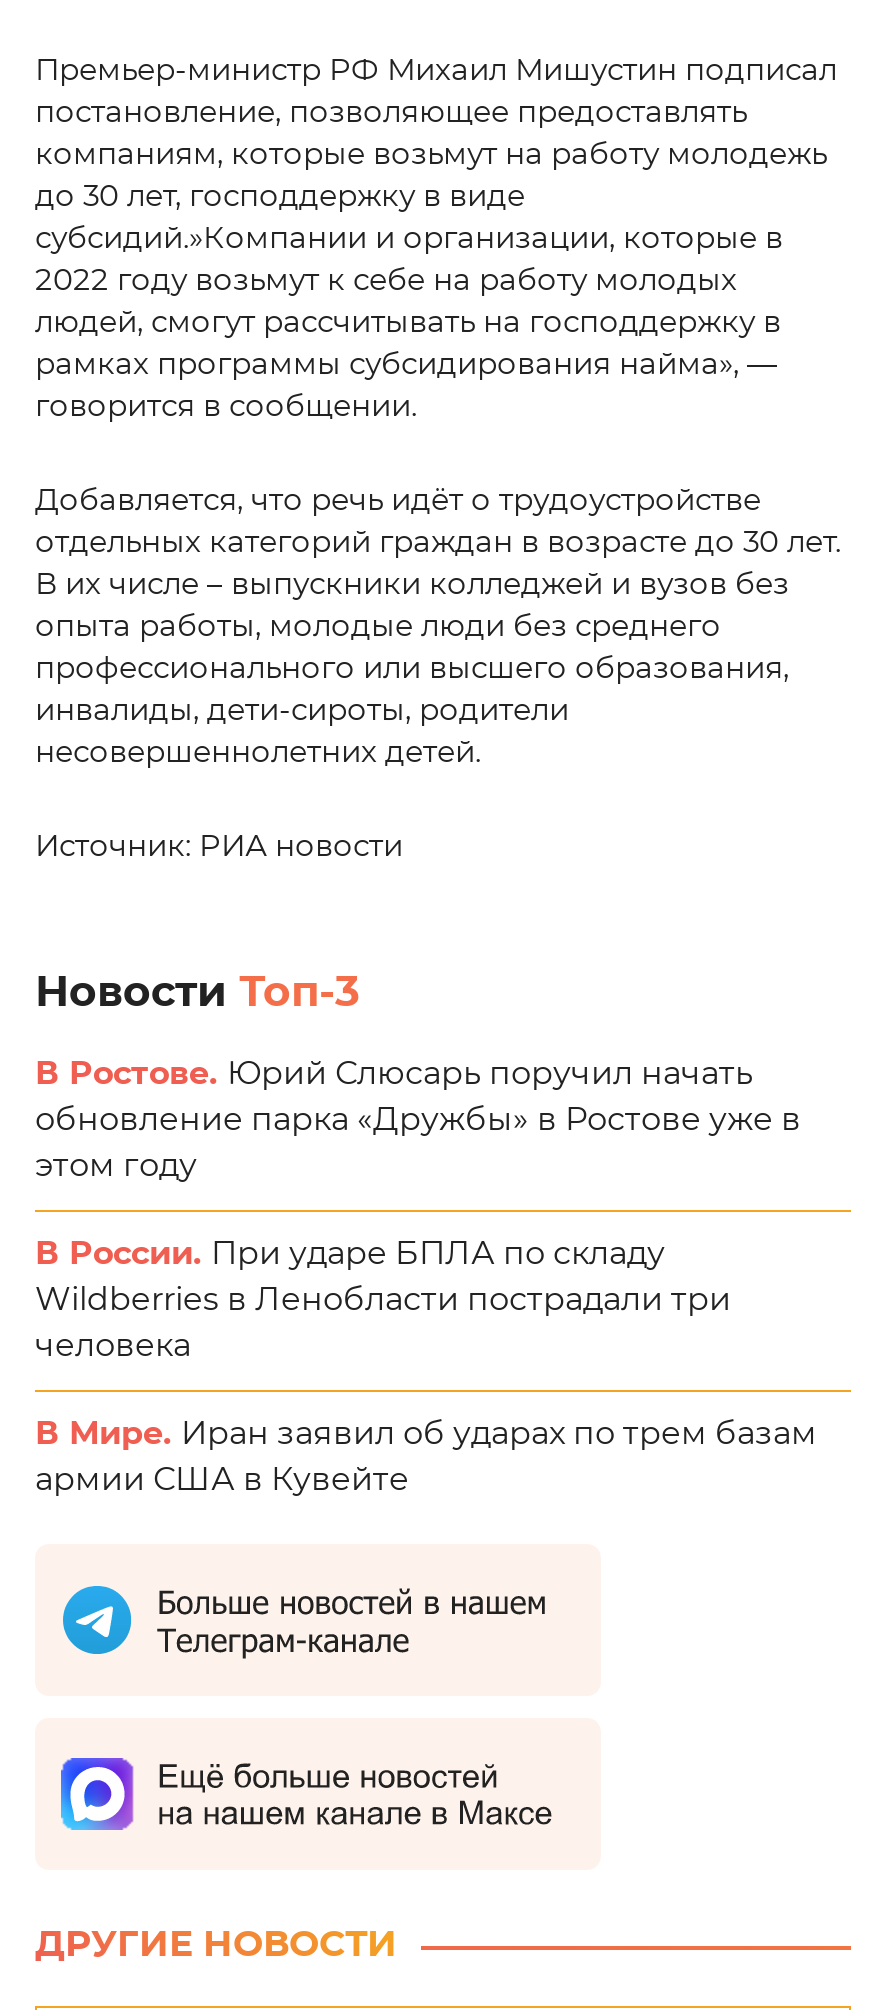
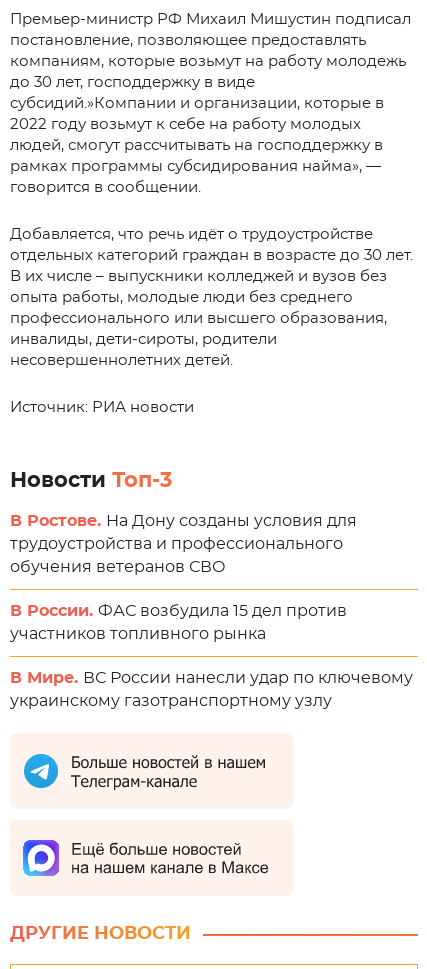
- В Ростове. Юрий Слюсарь поручил начать
- обновление парка «Дружбы» в Ростове уже в
- этом году
+ В Ростове. На Дону созданы условия для
+ трудоустройства и профессионального
+ обучения ветеранов СВО

- В России. При ударе БПЛА по складу
- Wildberries в Ленобласти пострадали три
- человека
+ В России. ФАС возбудила 15 дел против
+ участников топливного рынка

- В Мире. Иран заявил об ударах по трем базам
- армии США в Кувейте
+ В Мире. ВС России нанесли удар по ключевому
+ украинскому газотранспортному узлу
